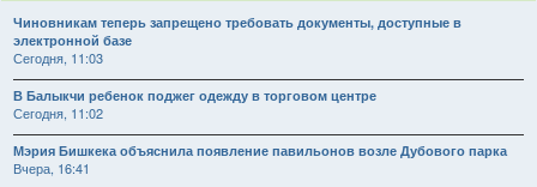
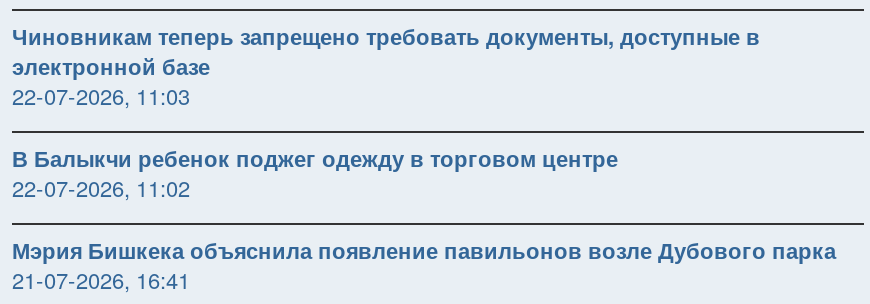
- Сегодня, 11:03
+ 22-07-2026, 11:03

- Сегодня, 11:02
+ 22-07-2026, 11:02

- Вчера, 16:41
+ 21-07-2026, 16:41
